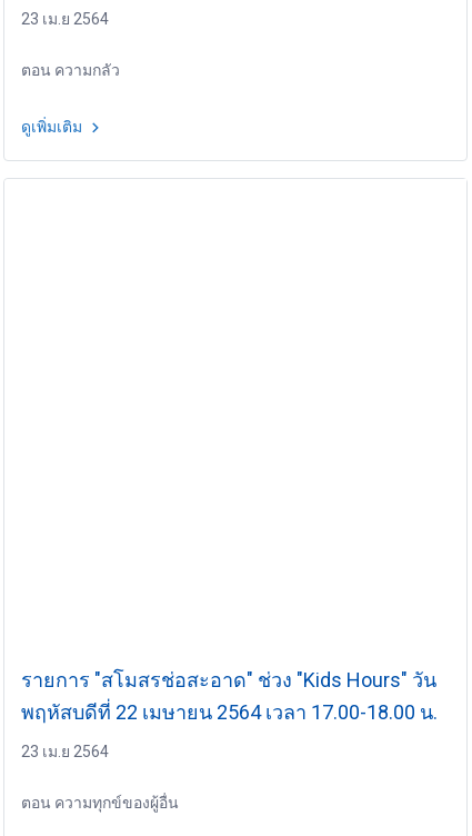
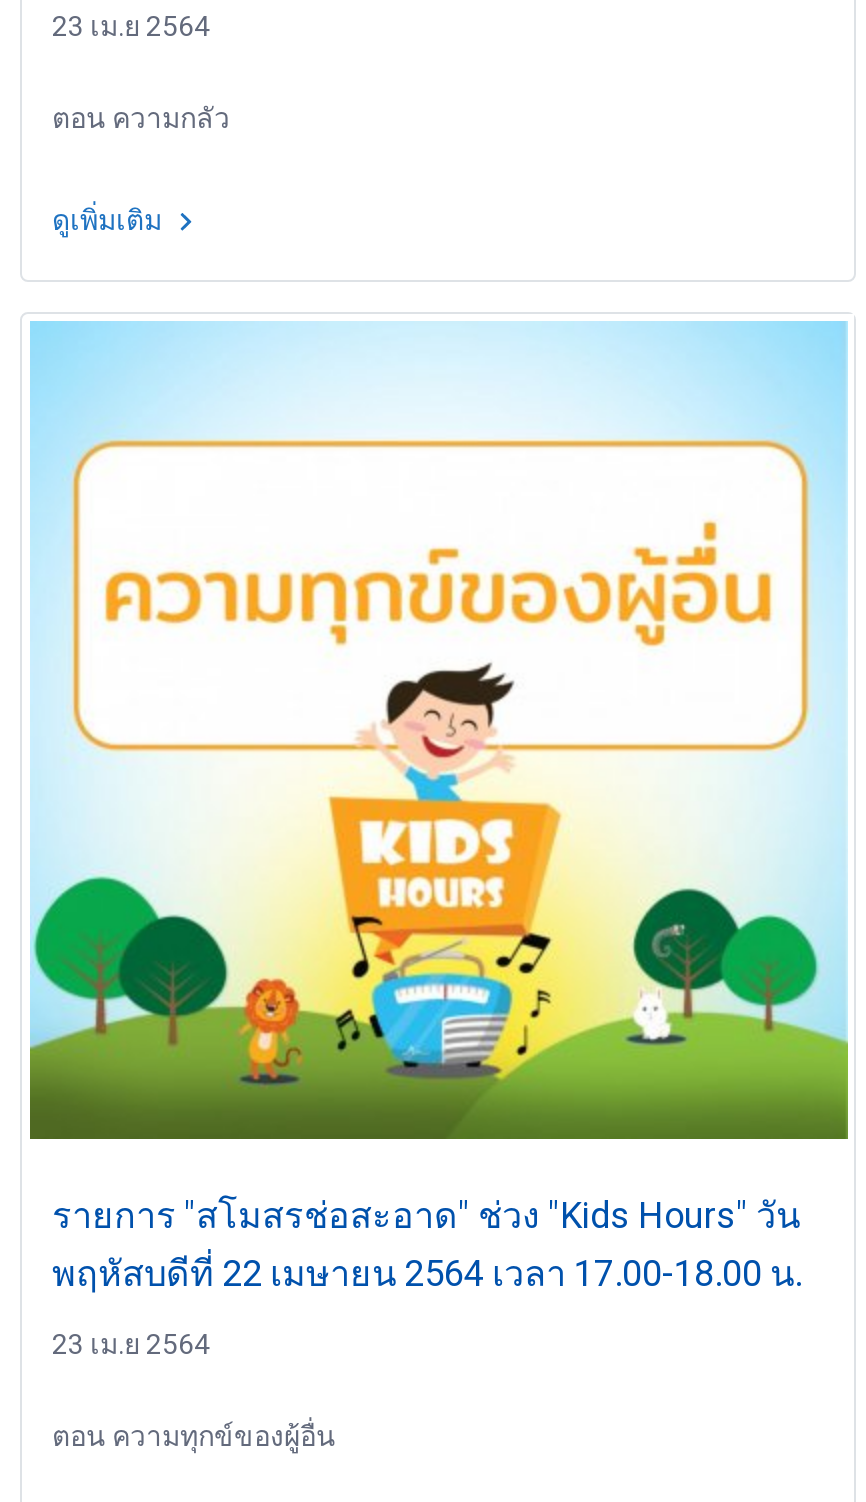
+ [image]
